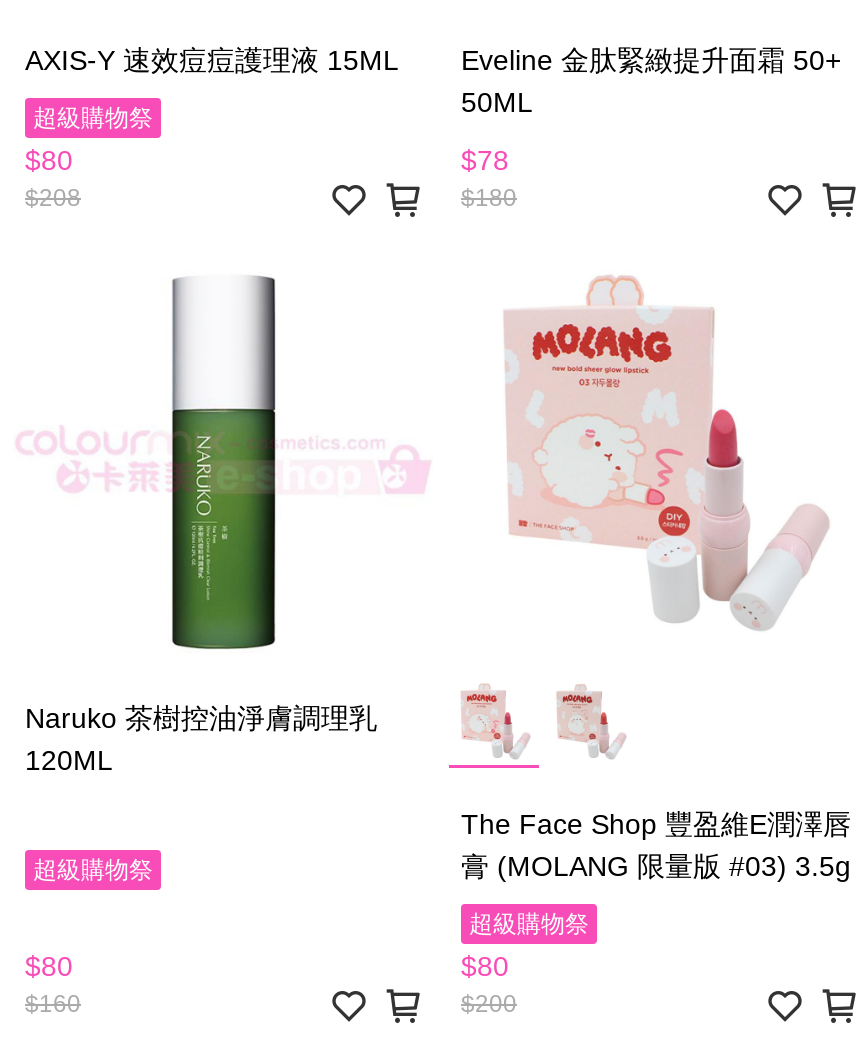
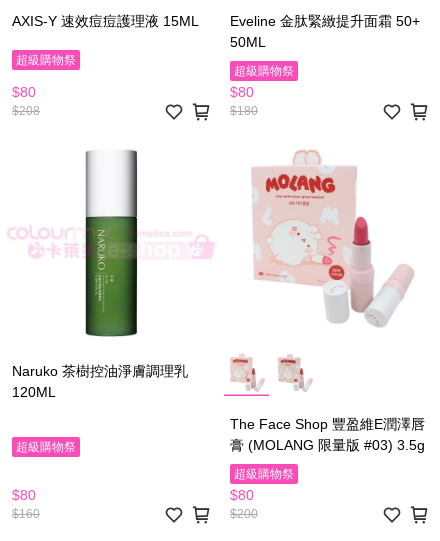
+ 超級購物祭

- $78
+ $80
